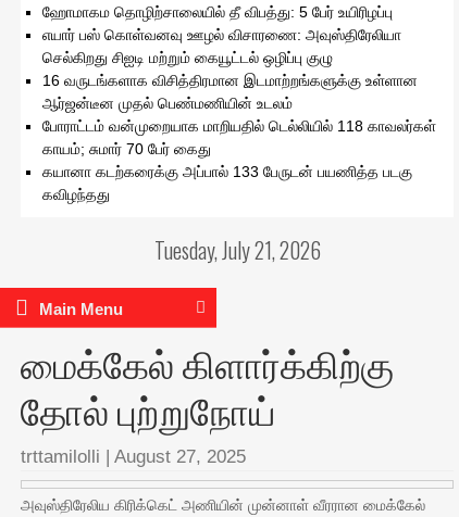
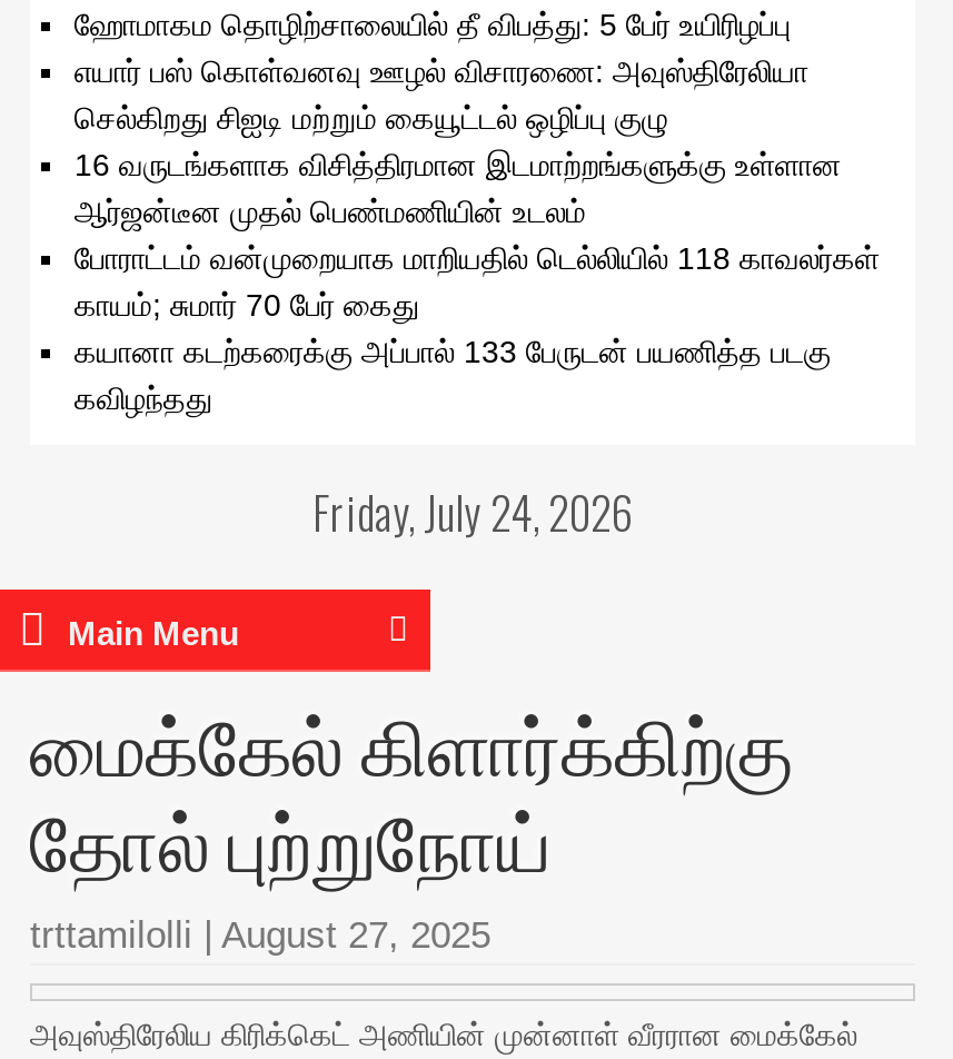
- Tuesday, July 21, 2026
+ Friday, July 24, 2026
